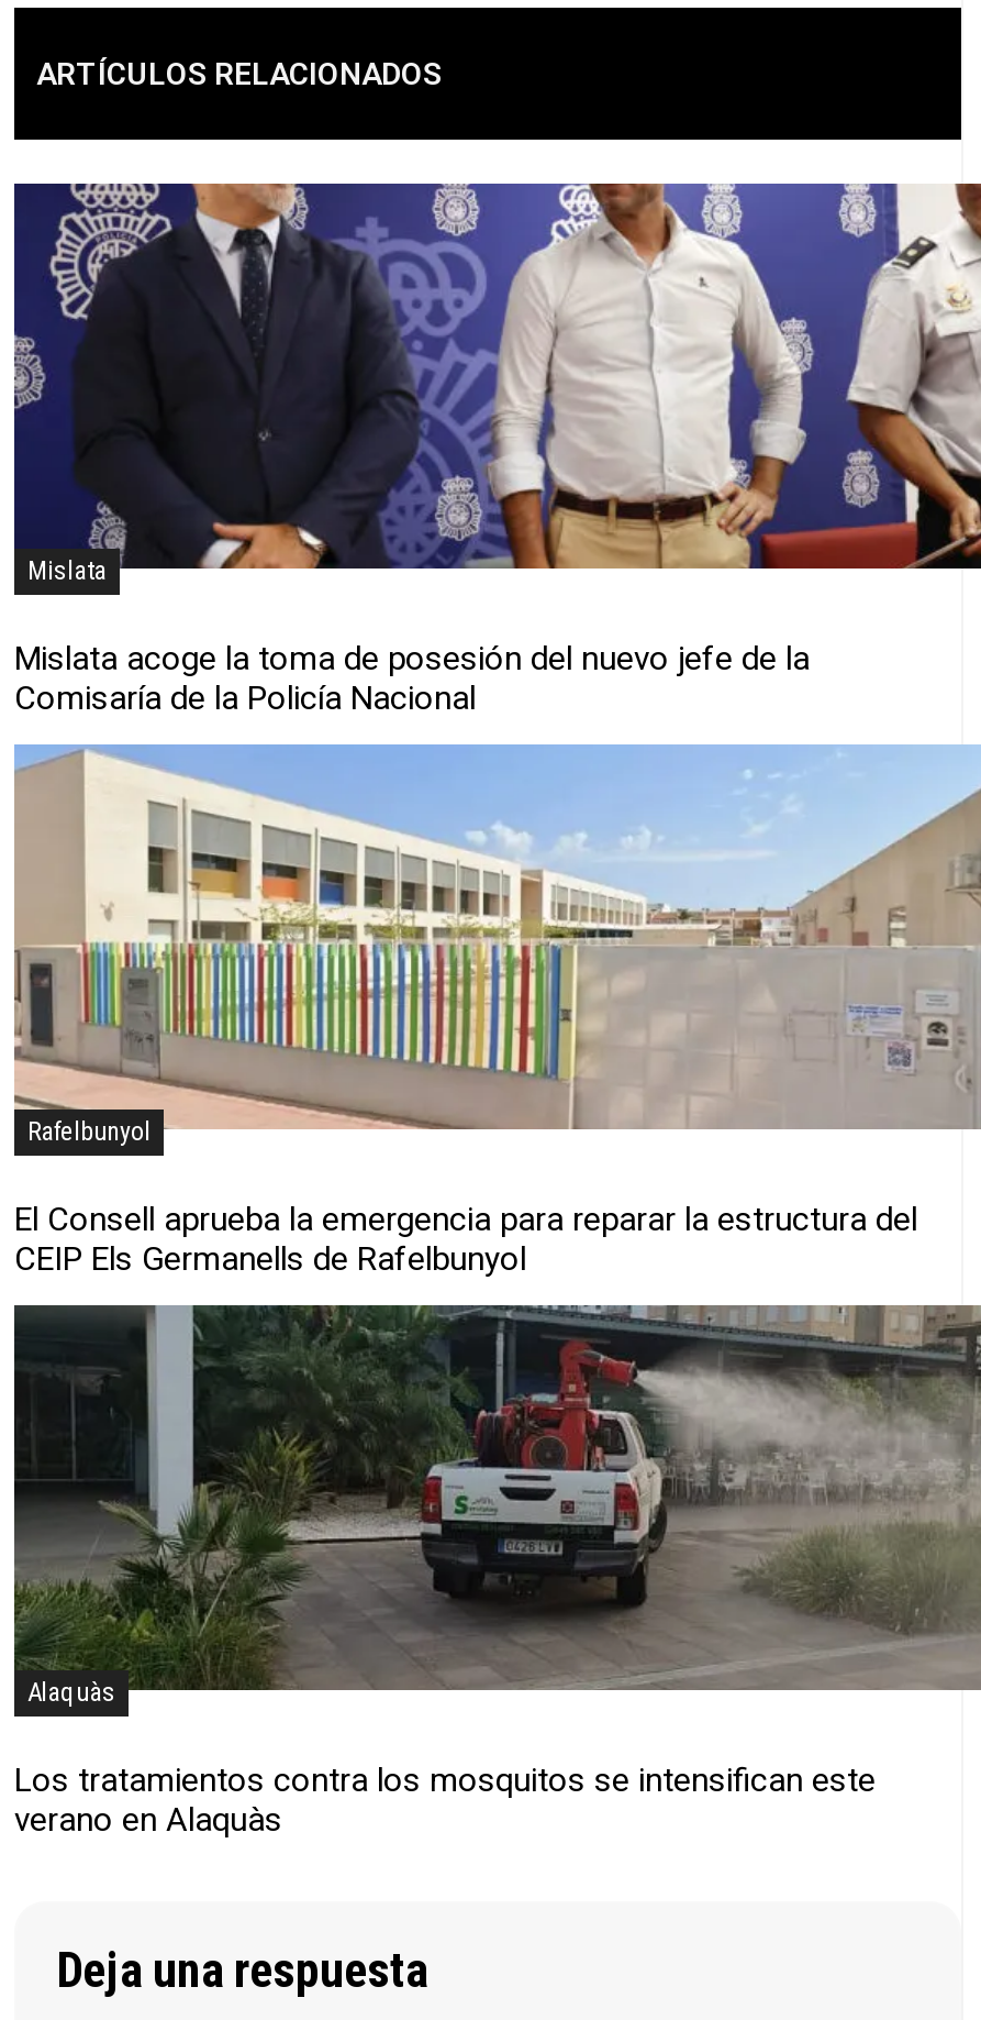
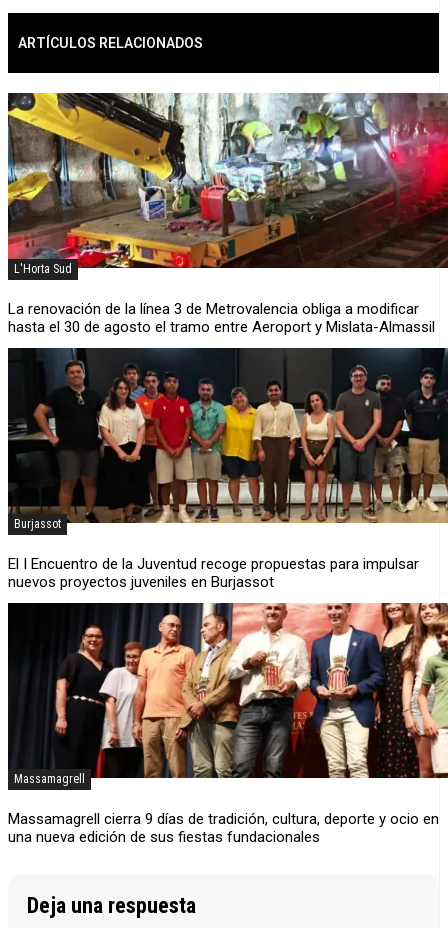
- [image]
- Mislata
+ [image]
+ L'Horta Sud

- Mislata acoge la toma de posesión del nuevo jefe de la
- Comisaría de la Policía Nacional
+ La renovación de la línea 3 de Metrovalencia obliga a modificar
+ hasta el 30 de agosto el tramo entre Aeroport y Mislata-Almassil

- [image]
- Rafelbunyol
+ [image]
+ Burjassot

- El Consell aprueba la emergencia para reparar la estructura del
- CEIP Els Germanells de Rafelbunyol
+ El I Encuentro de la Juventud recoge propuestas para impulsar
+ nuevos proyectos juveniles en Burjassot

- [image]
- Alaquàs
+ [image]
+ Massamagrell

- Los tratamientos contra los mosquitos se intensifican este
- verano en Alaquàs
+ Massamagrell cierra 9 días de tradición, cultura, deporte y ocio en
+ una nueva edición de sus fiestas fundacionales
